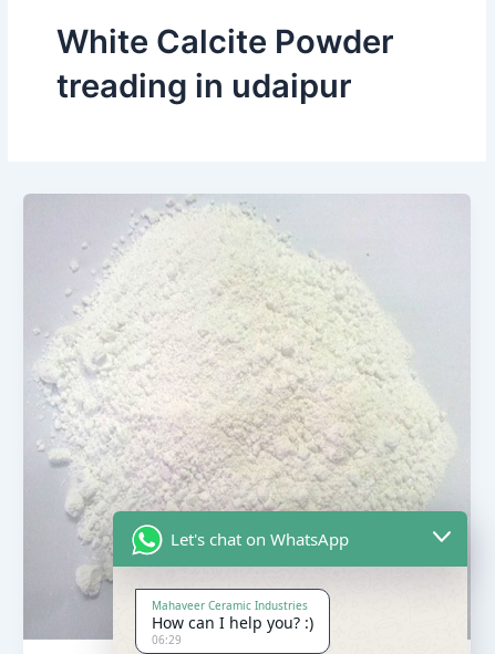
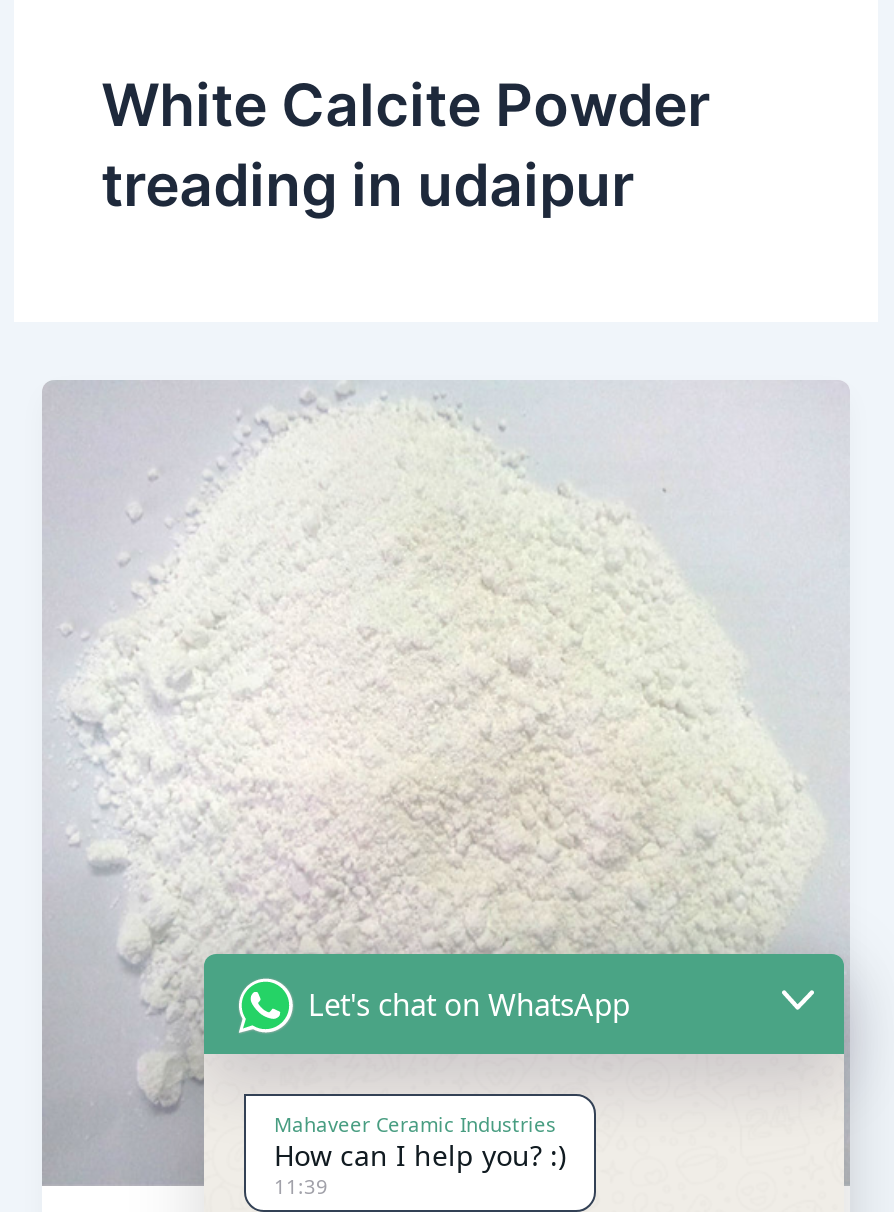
- 06:29
+ 11:39
